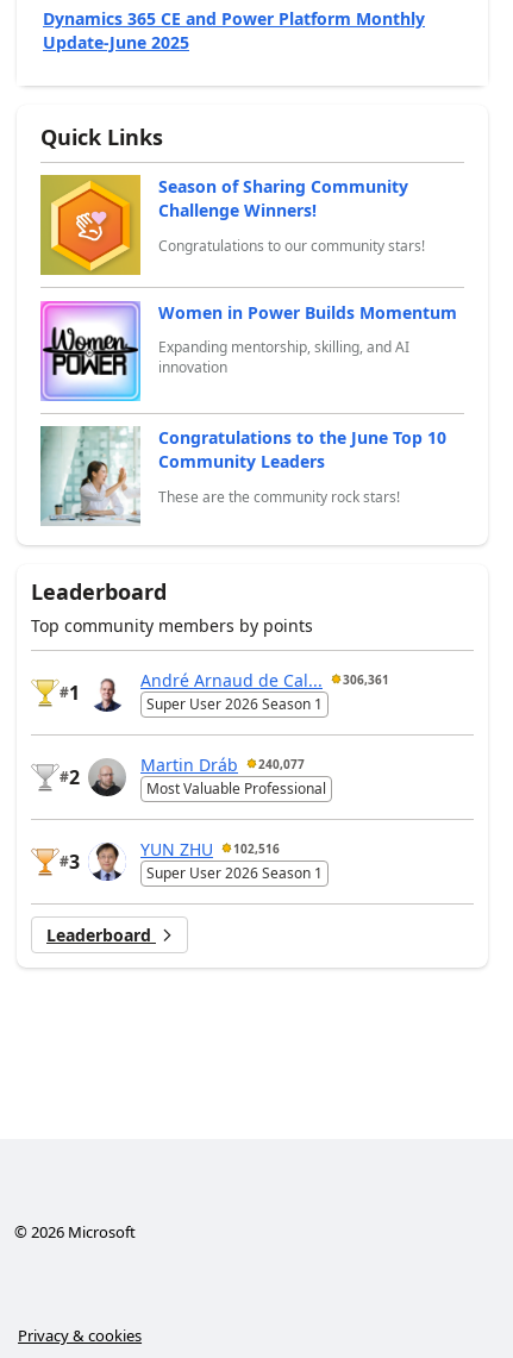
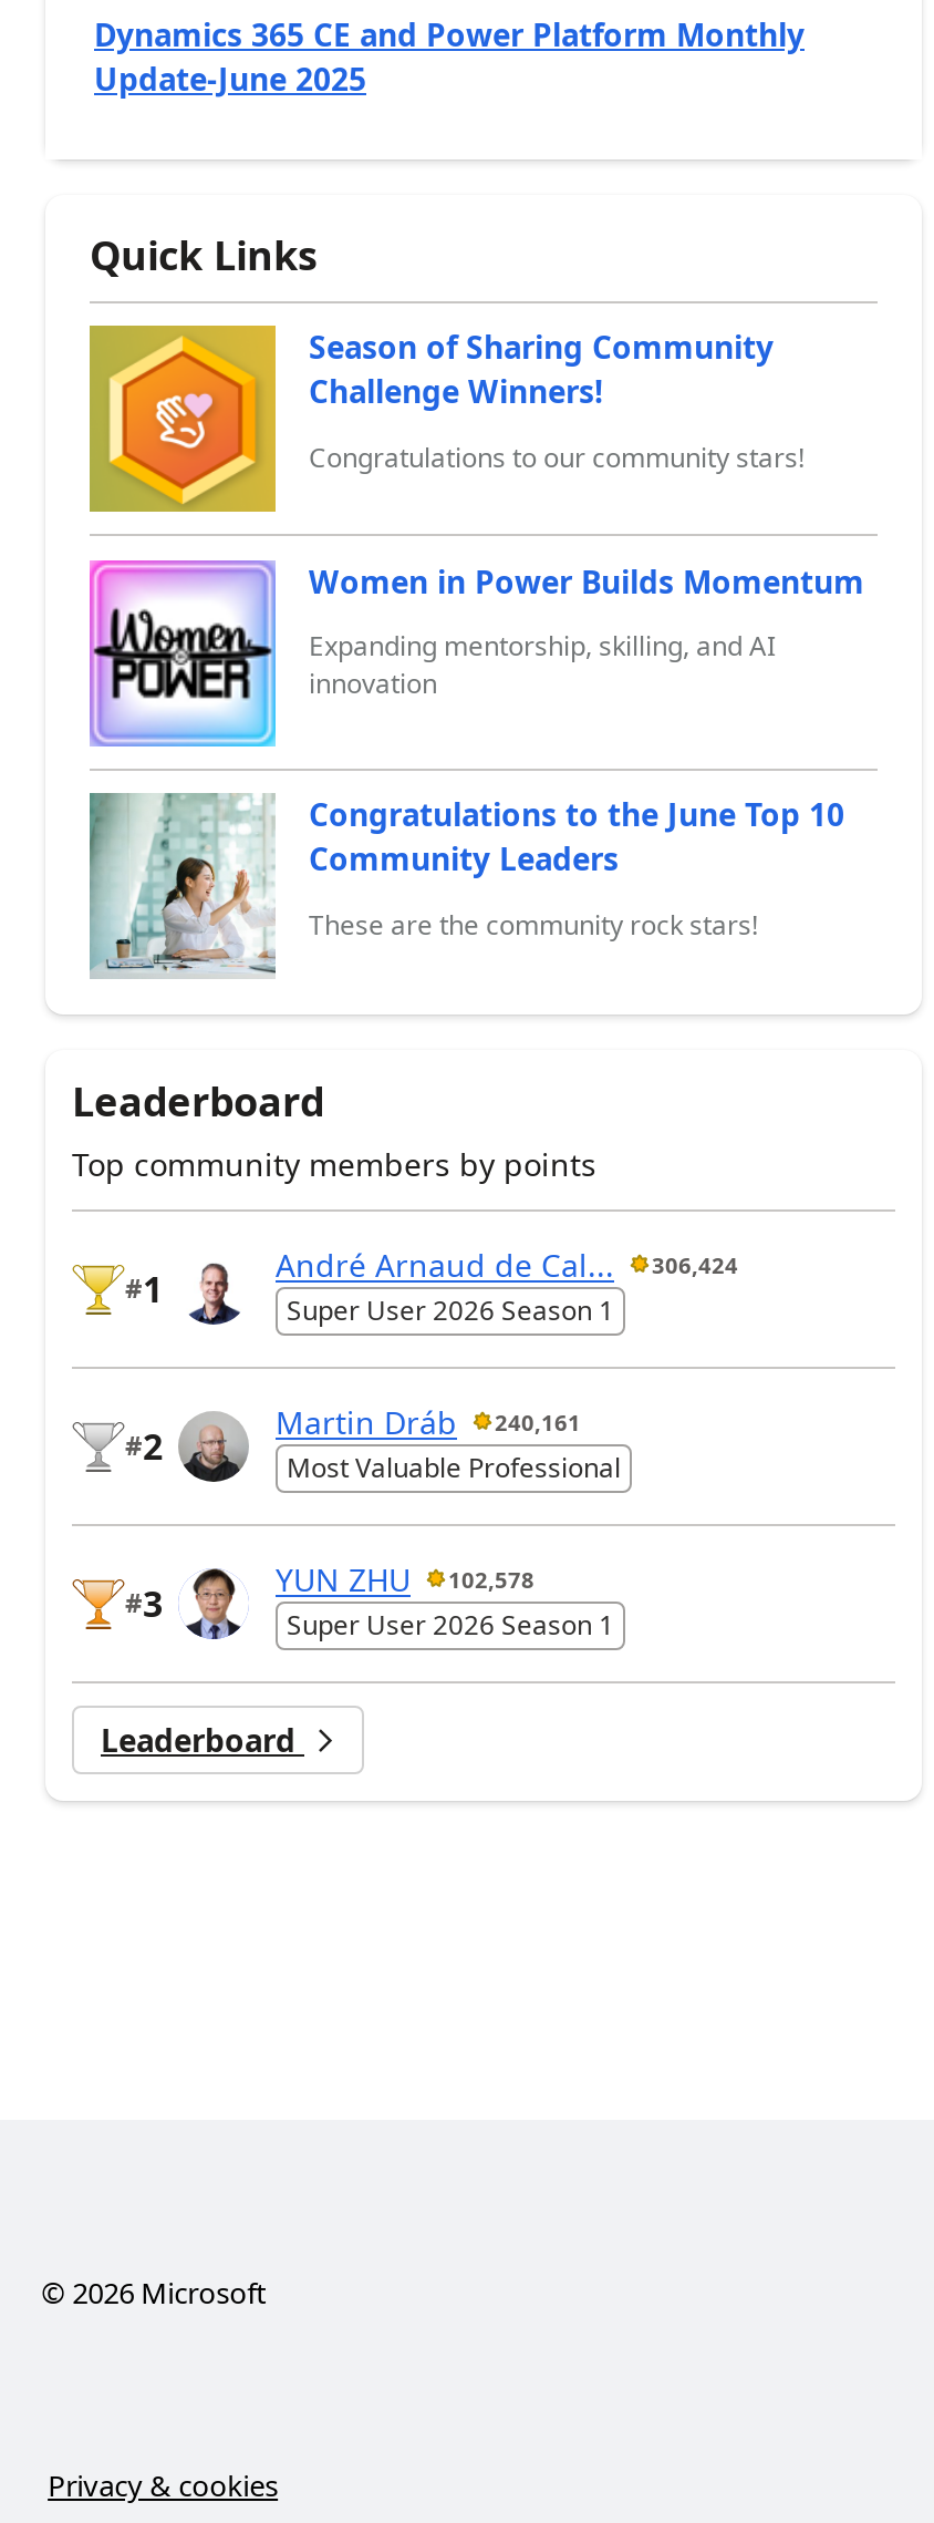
- André Arnaud de Cal... 306,361
+ André Arnaud de Cal... 306,424

- Martin Dráb 240,077
+ Martin Dráb 240,161

- YUN ZHU 102,516
+ YUN ZHU 102,578
